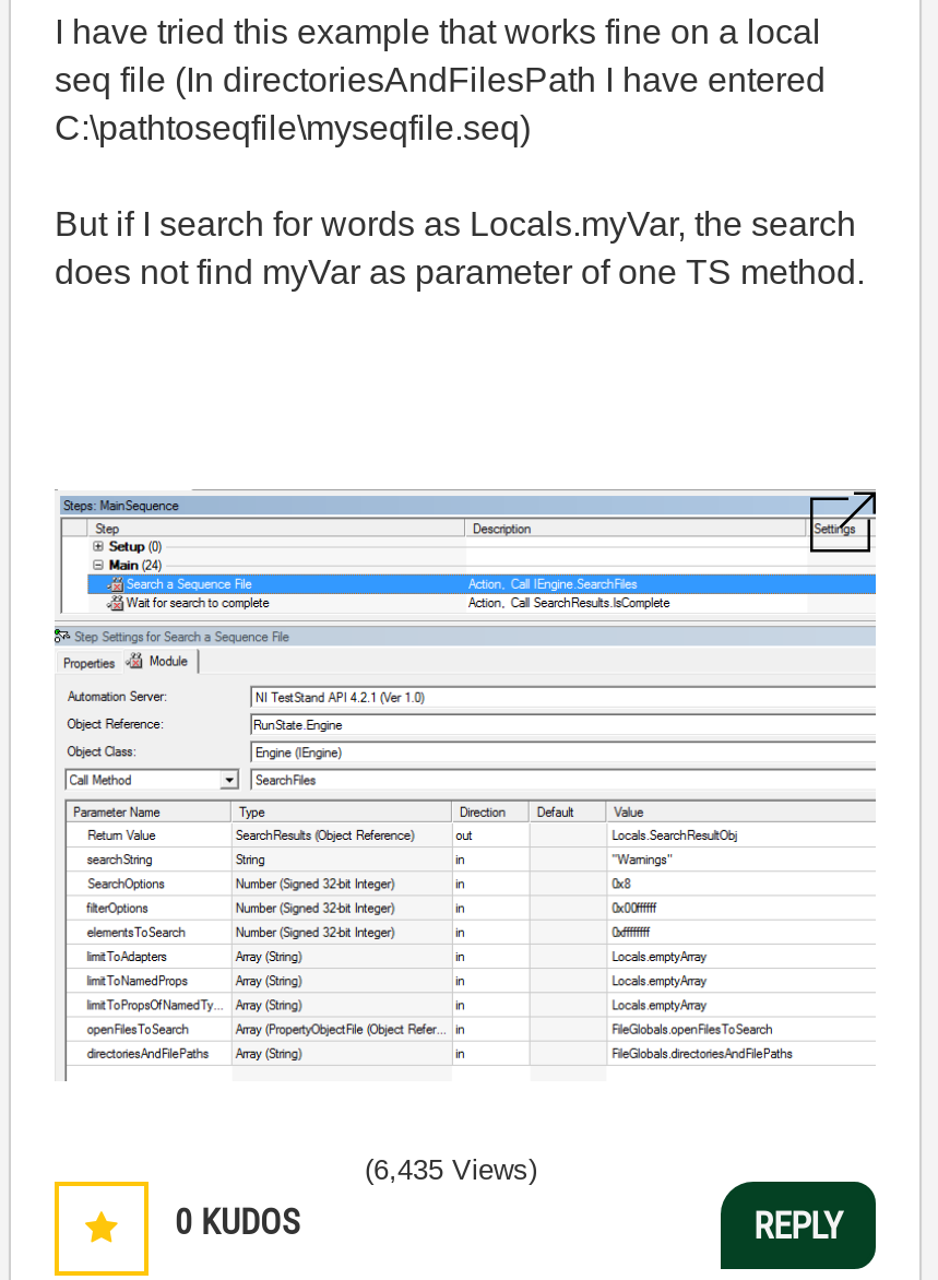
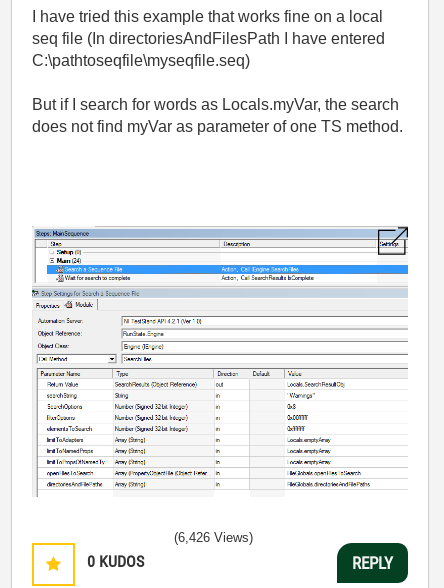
- (6,435 Views)
+ (6,426 Views)
